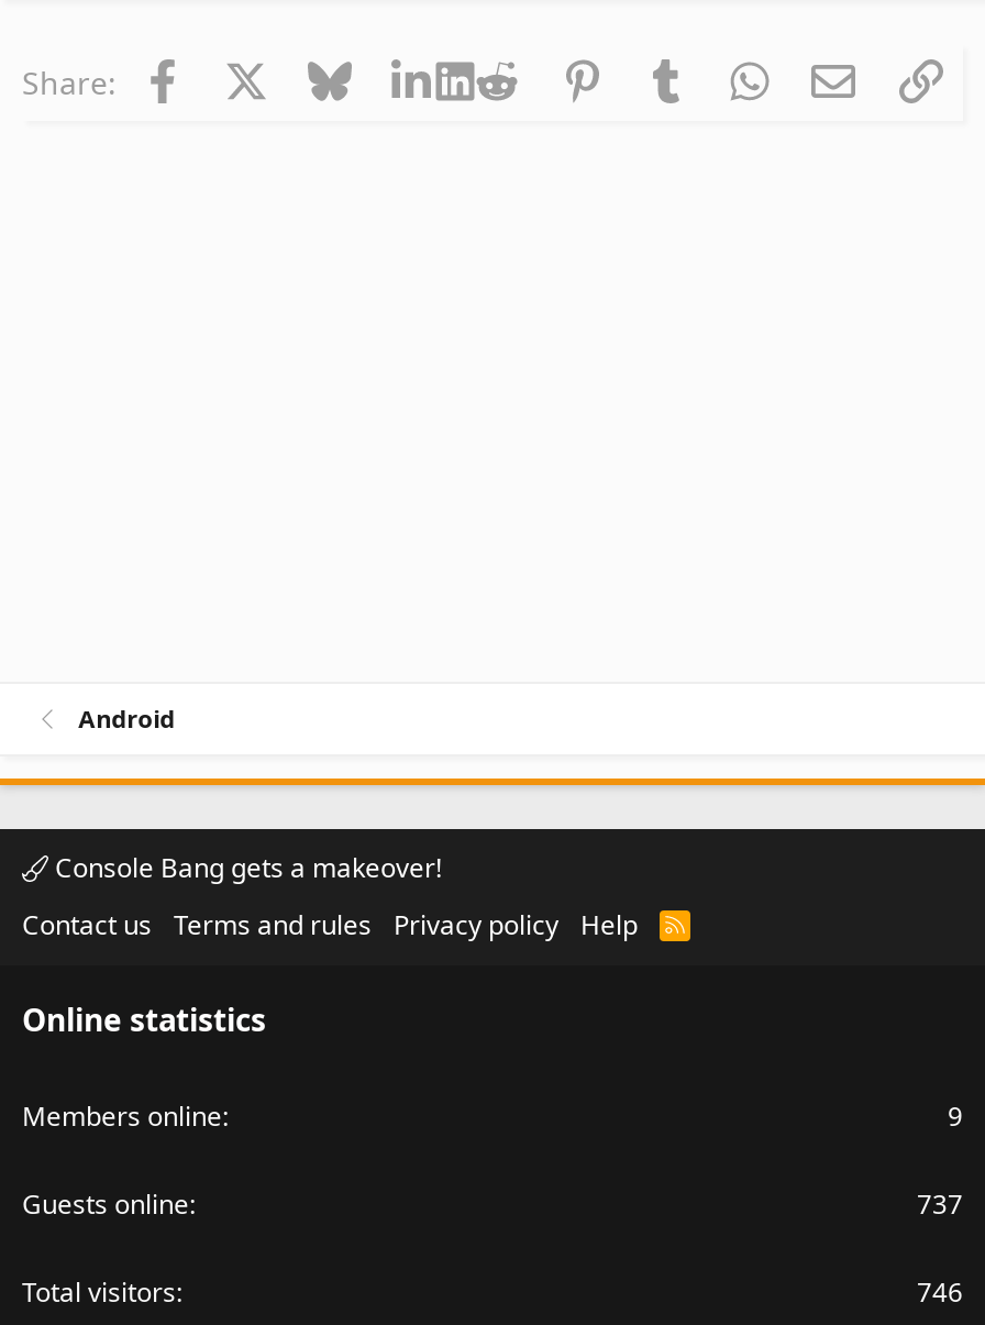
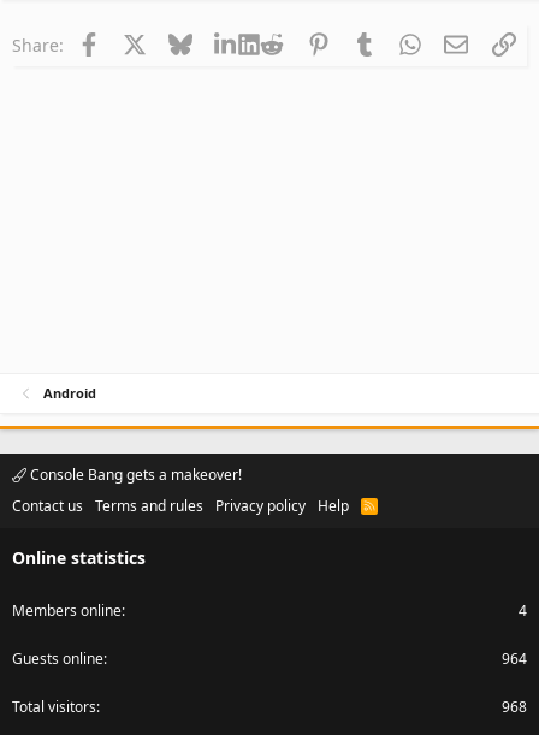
- 9
+ 4

- 737
+ 964

- 746
+ 968
